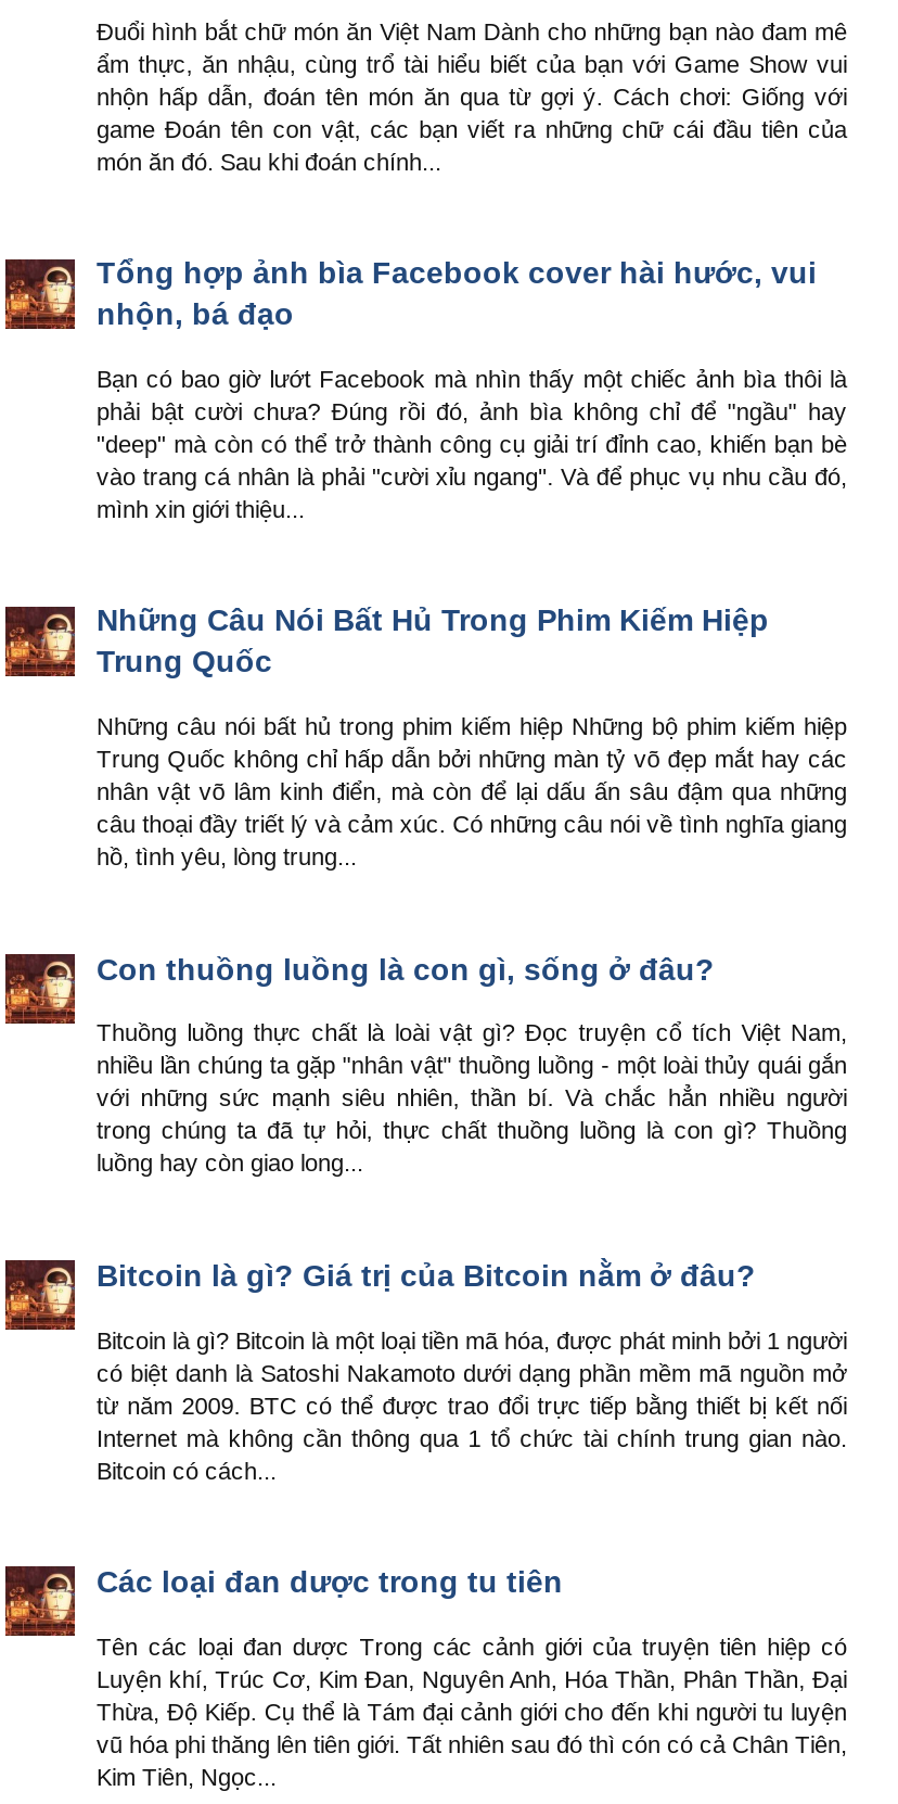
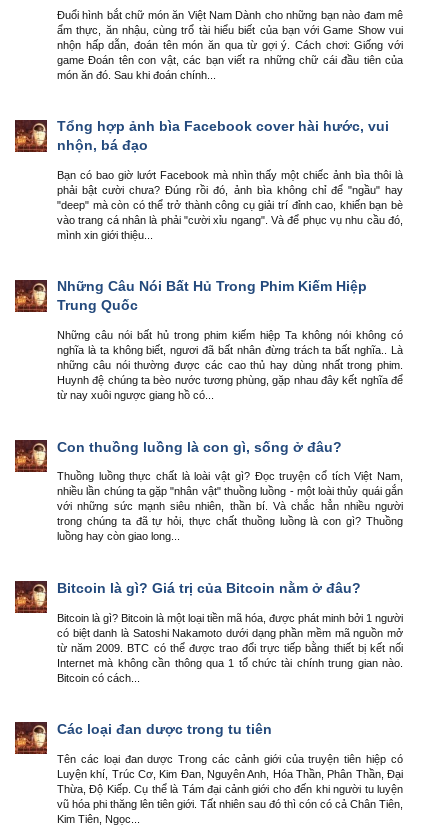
- Những câu nói bất hủ trong phim kiếm hiệp Những bộ phim kiếm hiệp
- Trung Quốc không chỉ hấp dẫn bởi những màn tỷ võ đẹp mắt hay các
- nhân vật võ lâm kinh điển, mà còn để lại dấu ấn sâu đậm qua những
- câu thoại đầy triết lý và cảm xúc. Có những câu nói về tình nghĩa giang
- hồ, tình yêu, lòng trung...
+ Những câu nói bất hủ trong phim kiếm hiệp Ta không nói không có
+ nghĩa là ta không biết, ngươi đã bất nhân đừng trách ta bất nghĩa.. Là
+ những câu nói thường được các cao thủ hay dùng nhất trong phim.
+ Huynh đệ chúng ta bèo nước tương phùng, gặp nhau đây kết nghĩa để
+ từ nay xuôi ngược giang hồ có...
